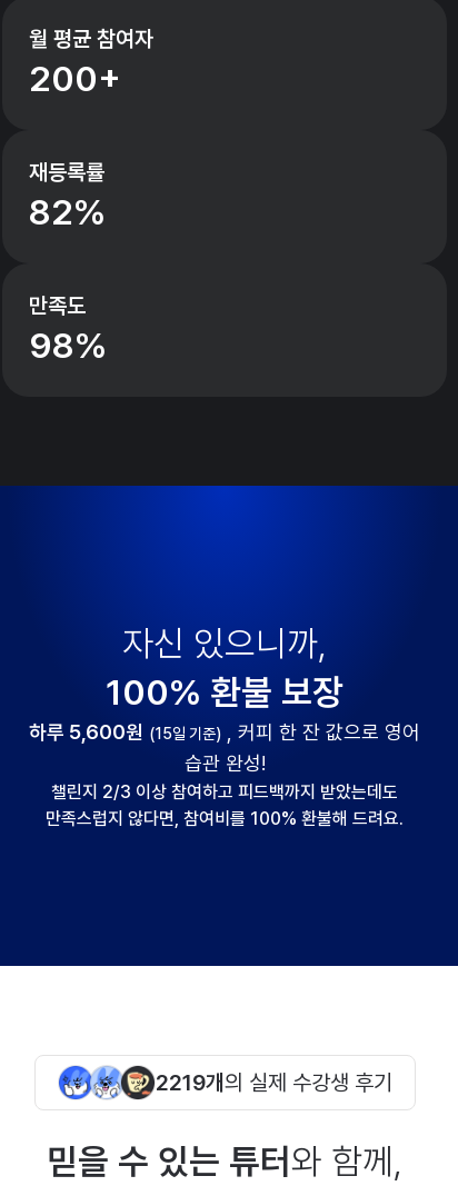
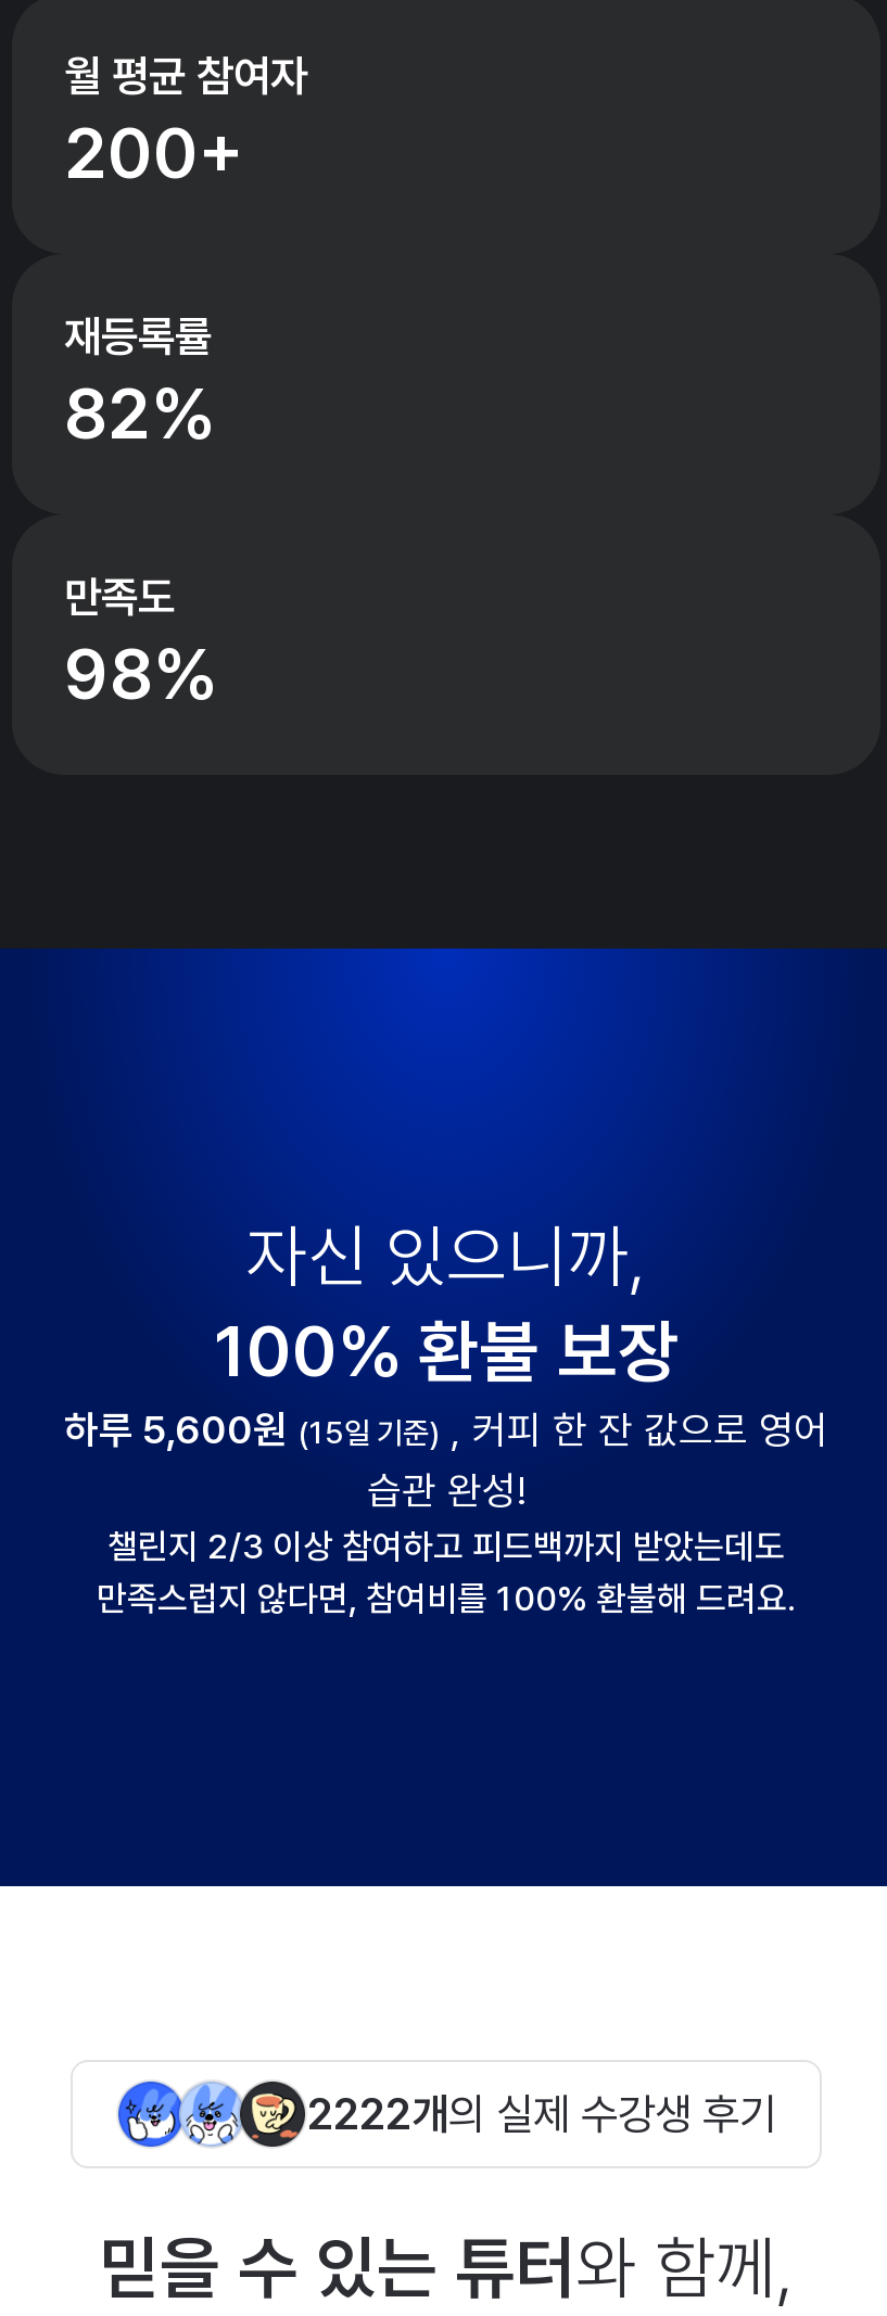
- 2219개의 실제 수강생 후기
+ 2222개의 실제 수강생 후기
